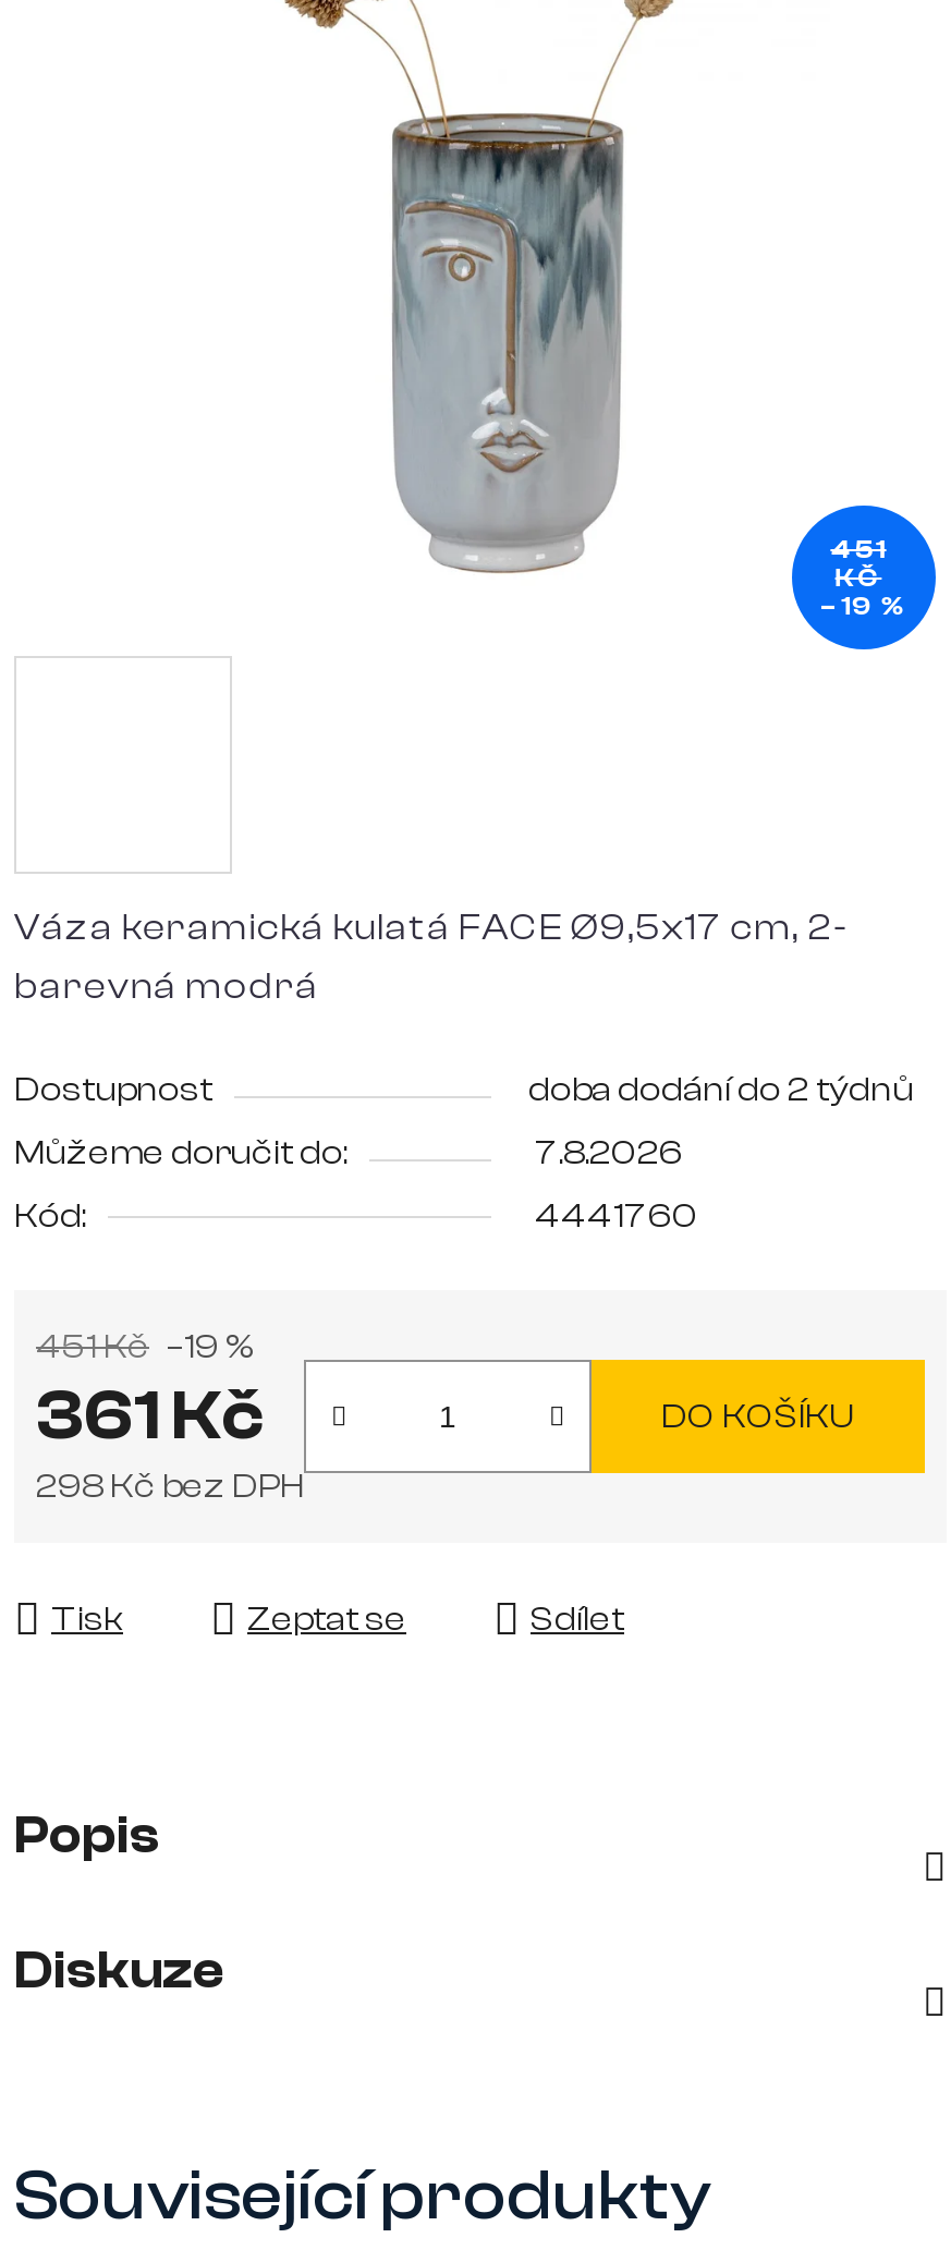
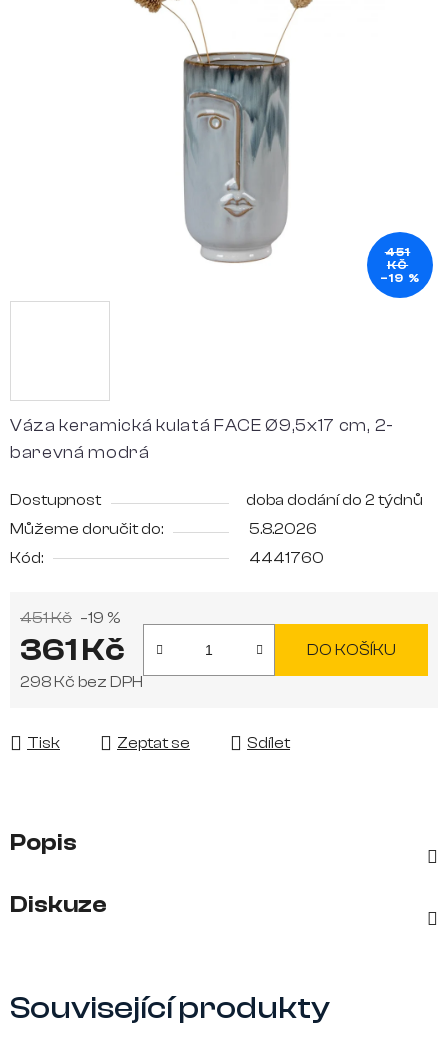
- 7.8.2026
+ 5.8.2026
